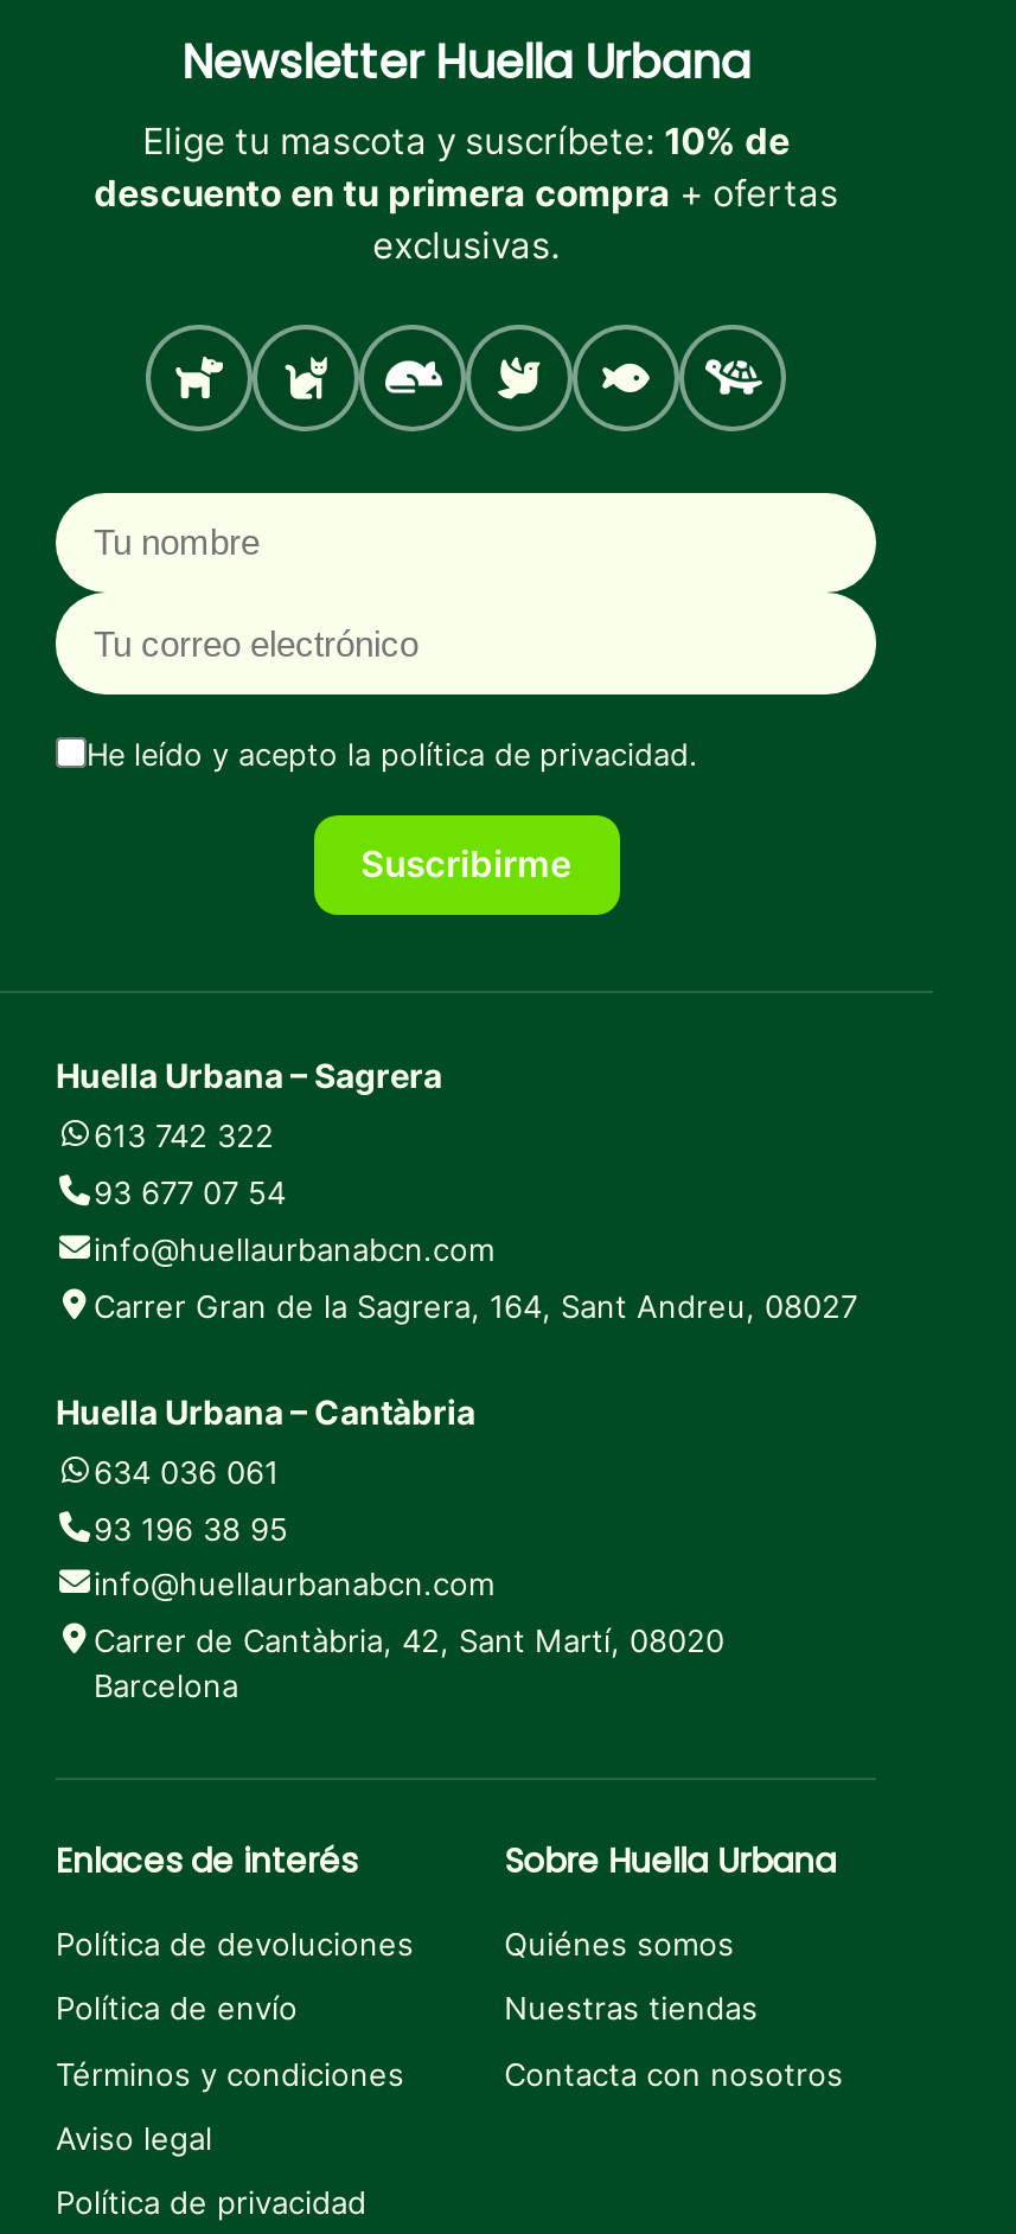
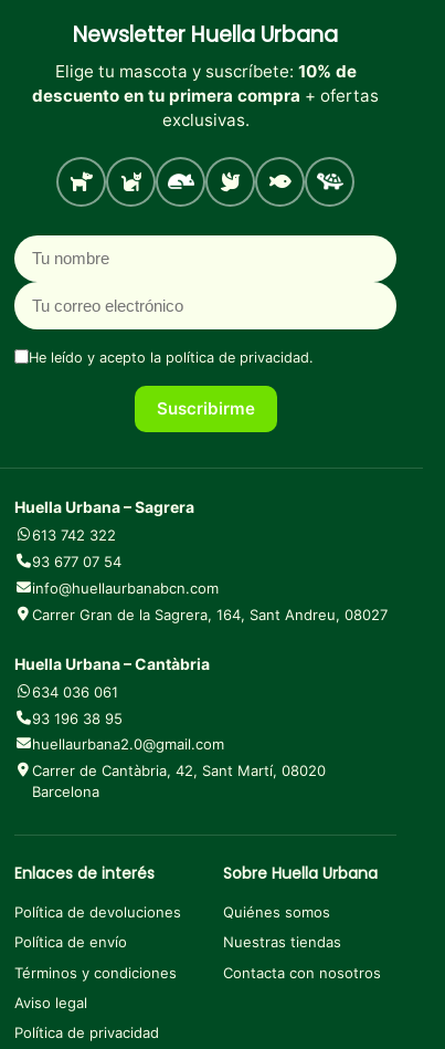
- info@huellaurbanabcn.com
+ huellaurbana2.0@gmail.com
